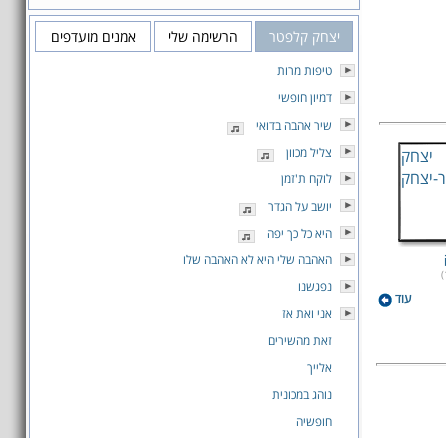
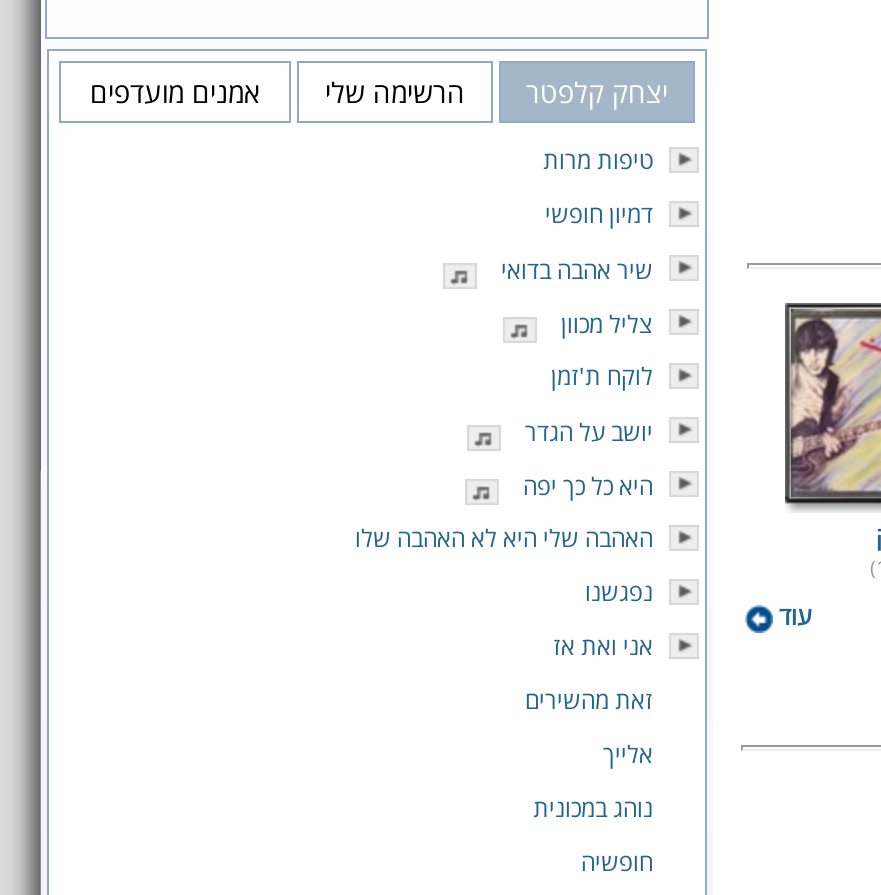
- [image]
+ [image]
